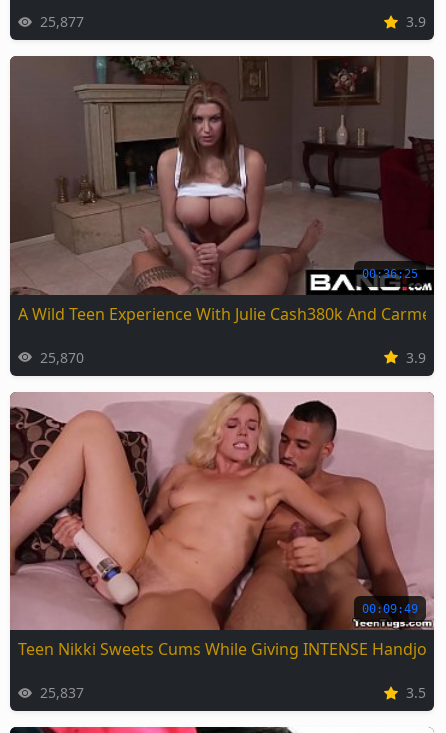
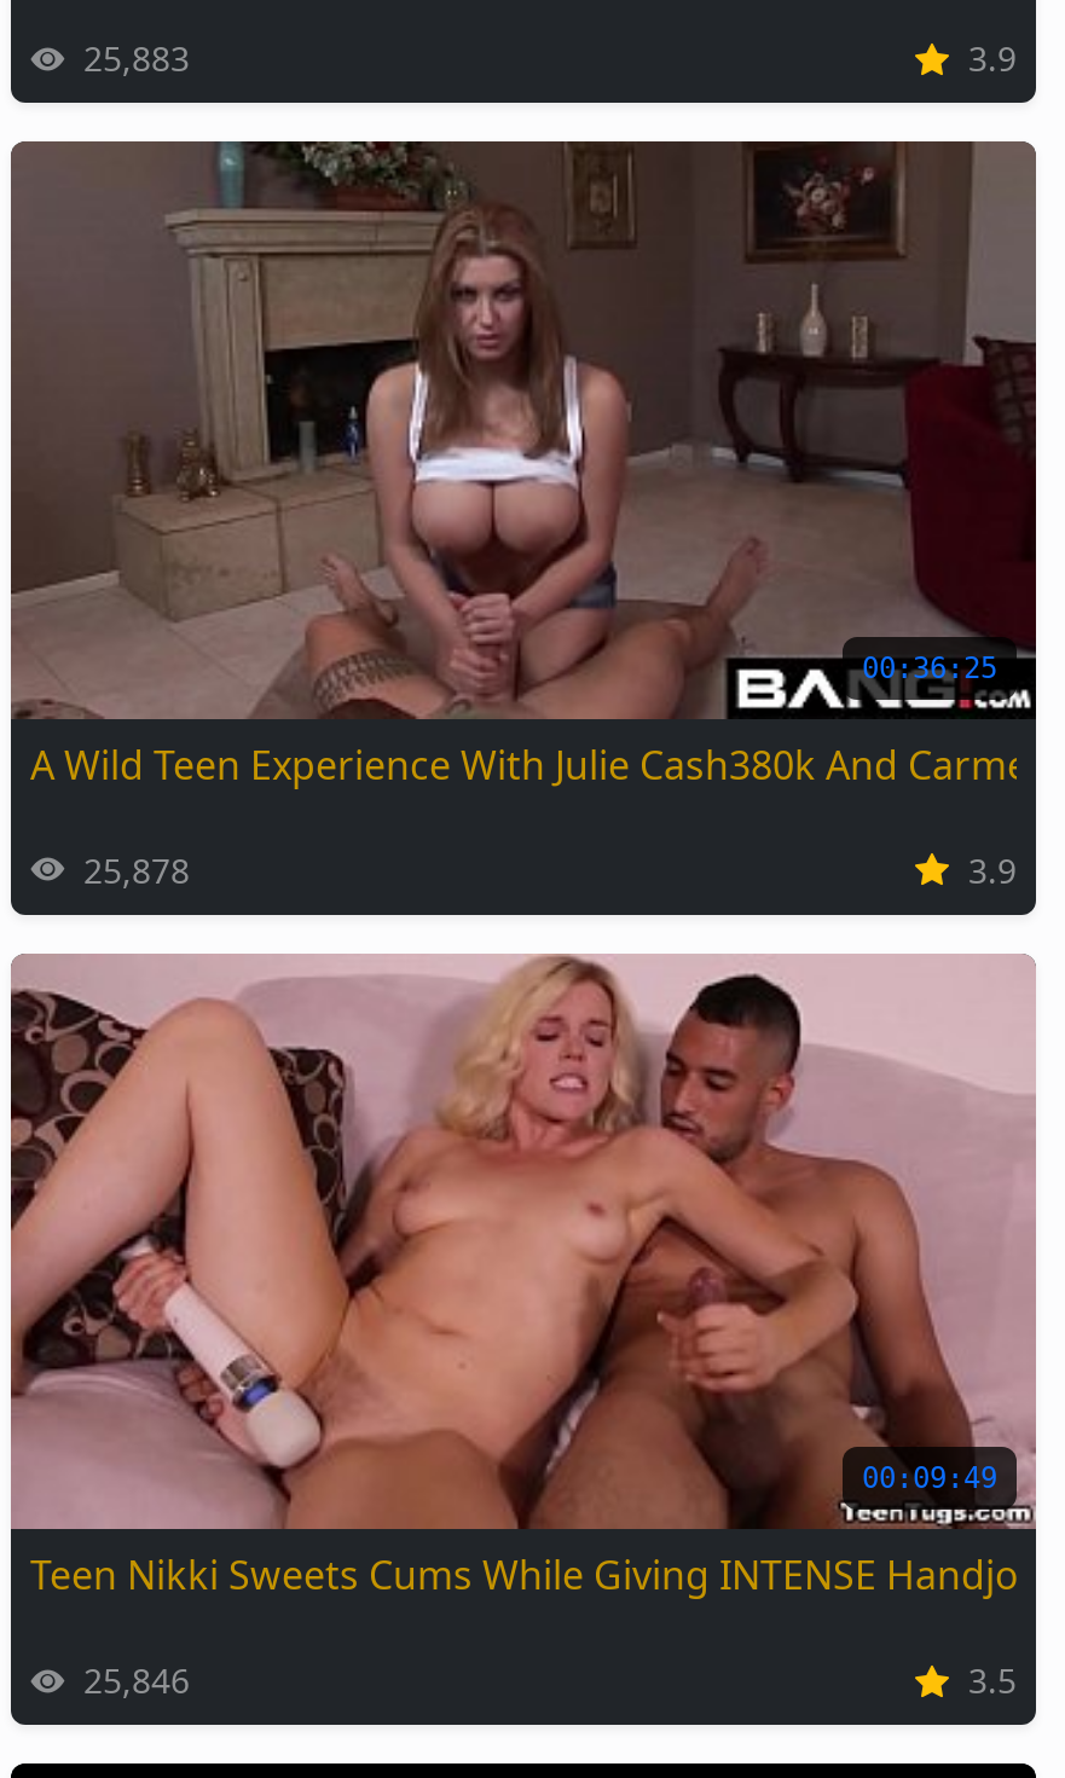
- 25,877
+ 25,883

- 25,870
+ 25,878

- 25,837
+ 25,846
